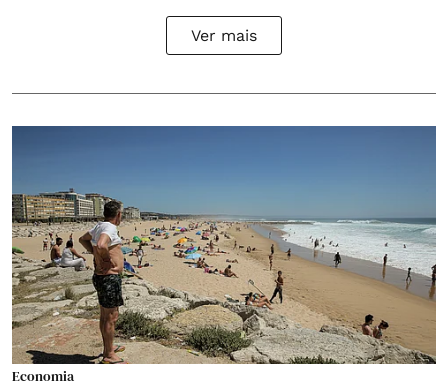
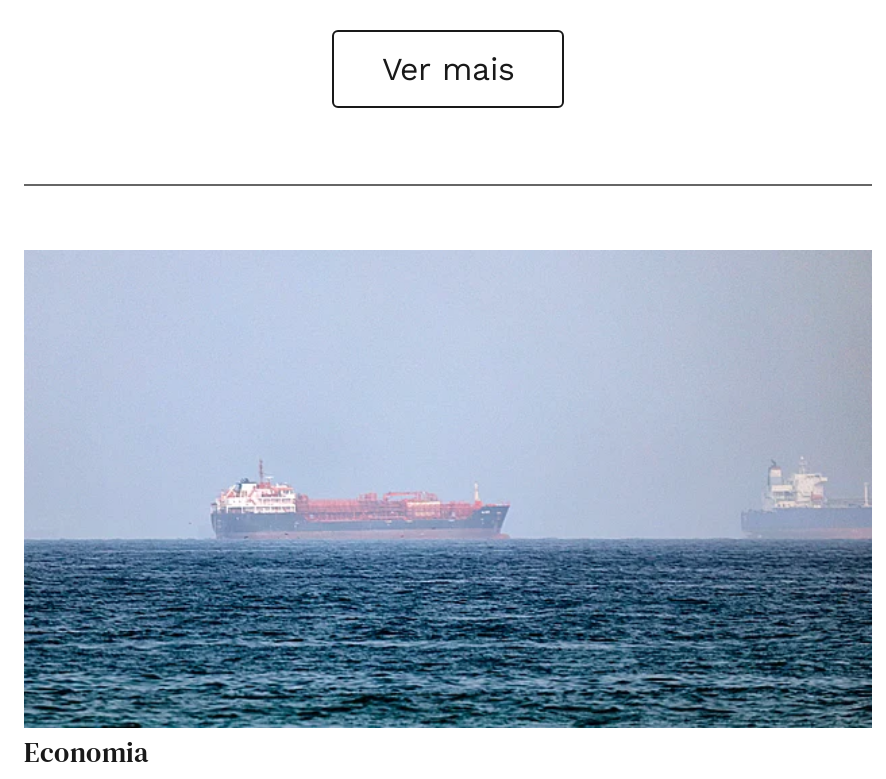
- [image]
+ [image]
